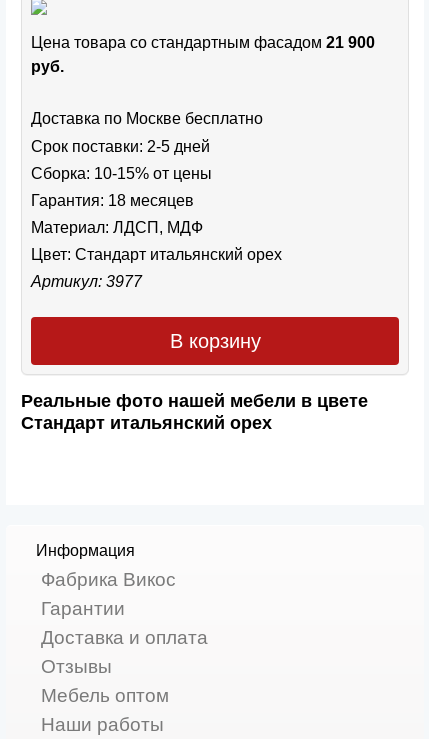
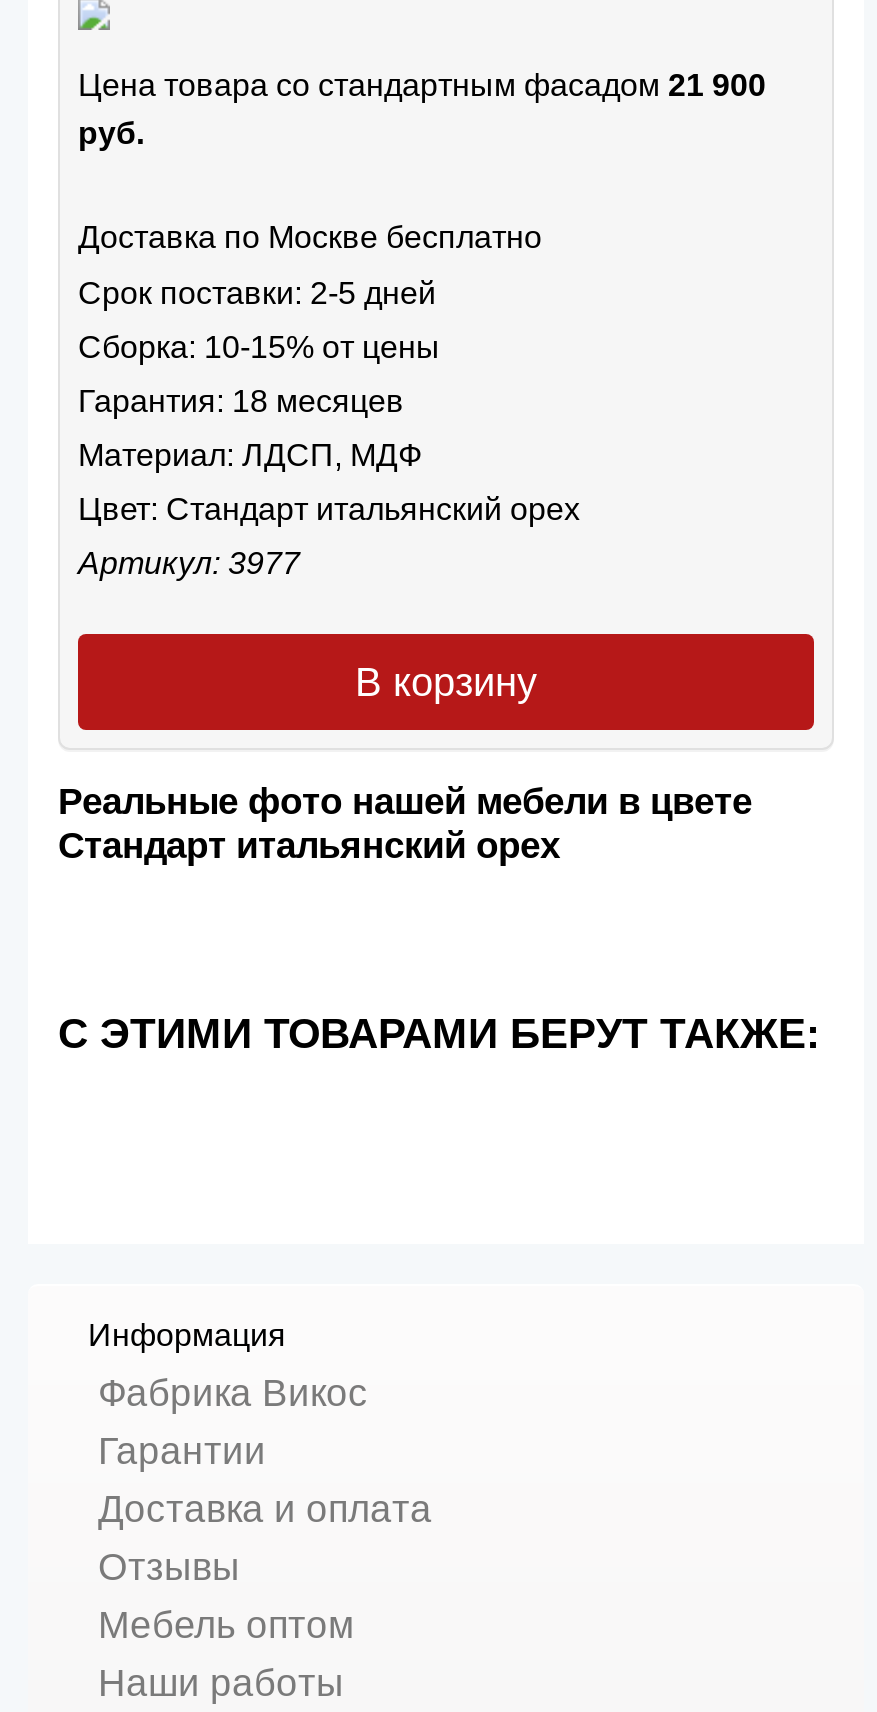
+ С ЭТИМИ ТОВАРАМИ БЕРУТ ТАКЖЕ:
